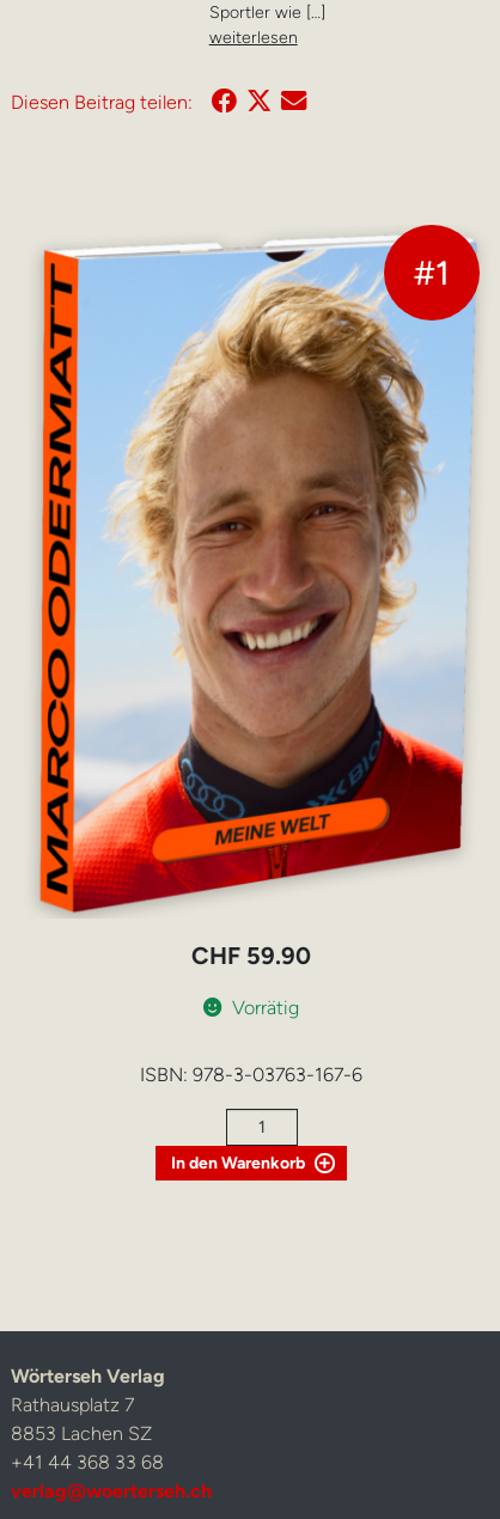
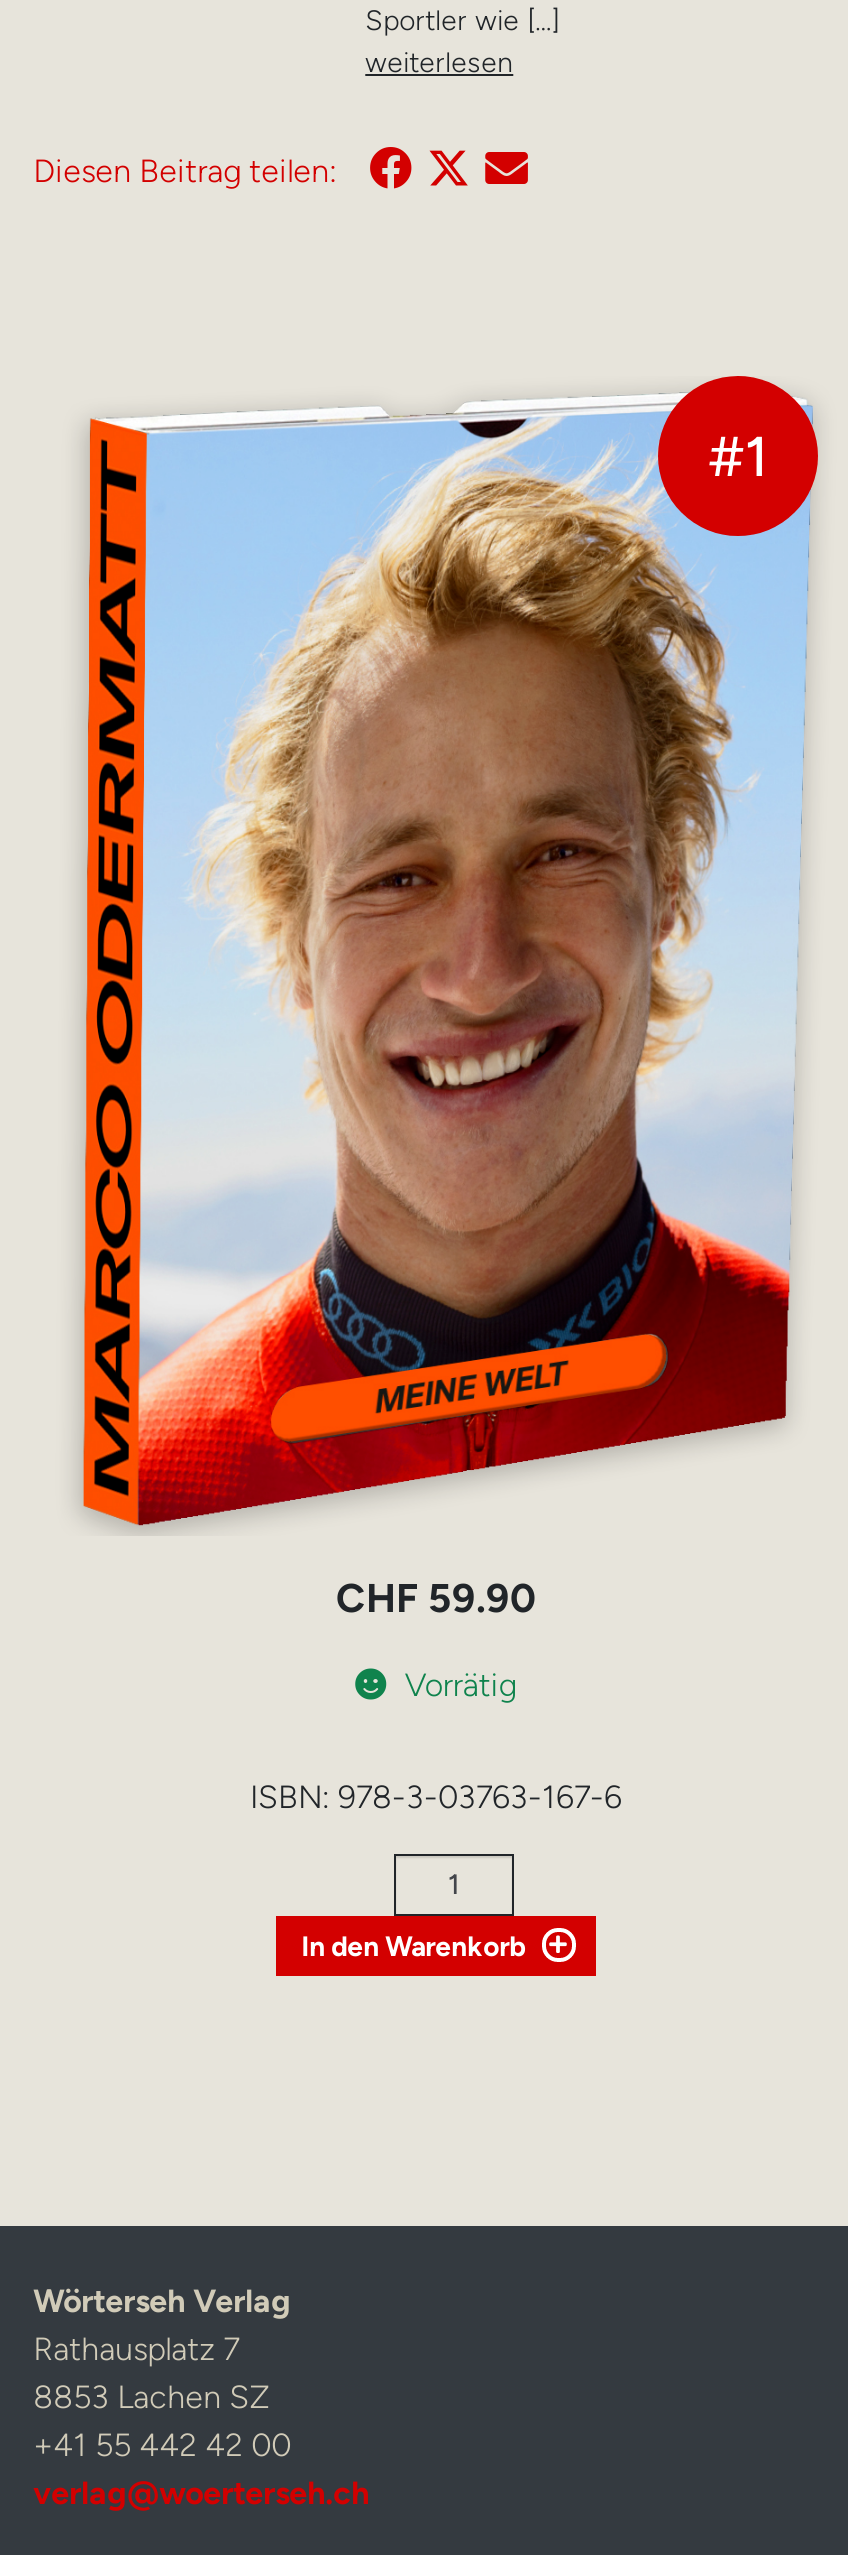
- +41 44 368 33 68
+ +41 55 442 42 00
